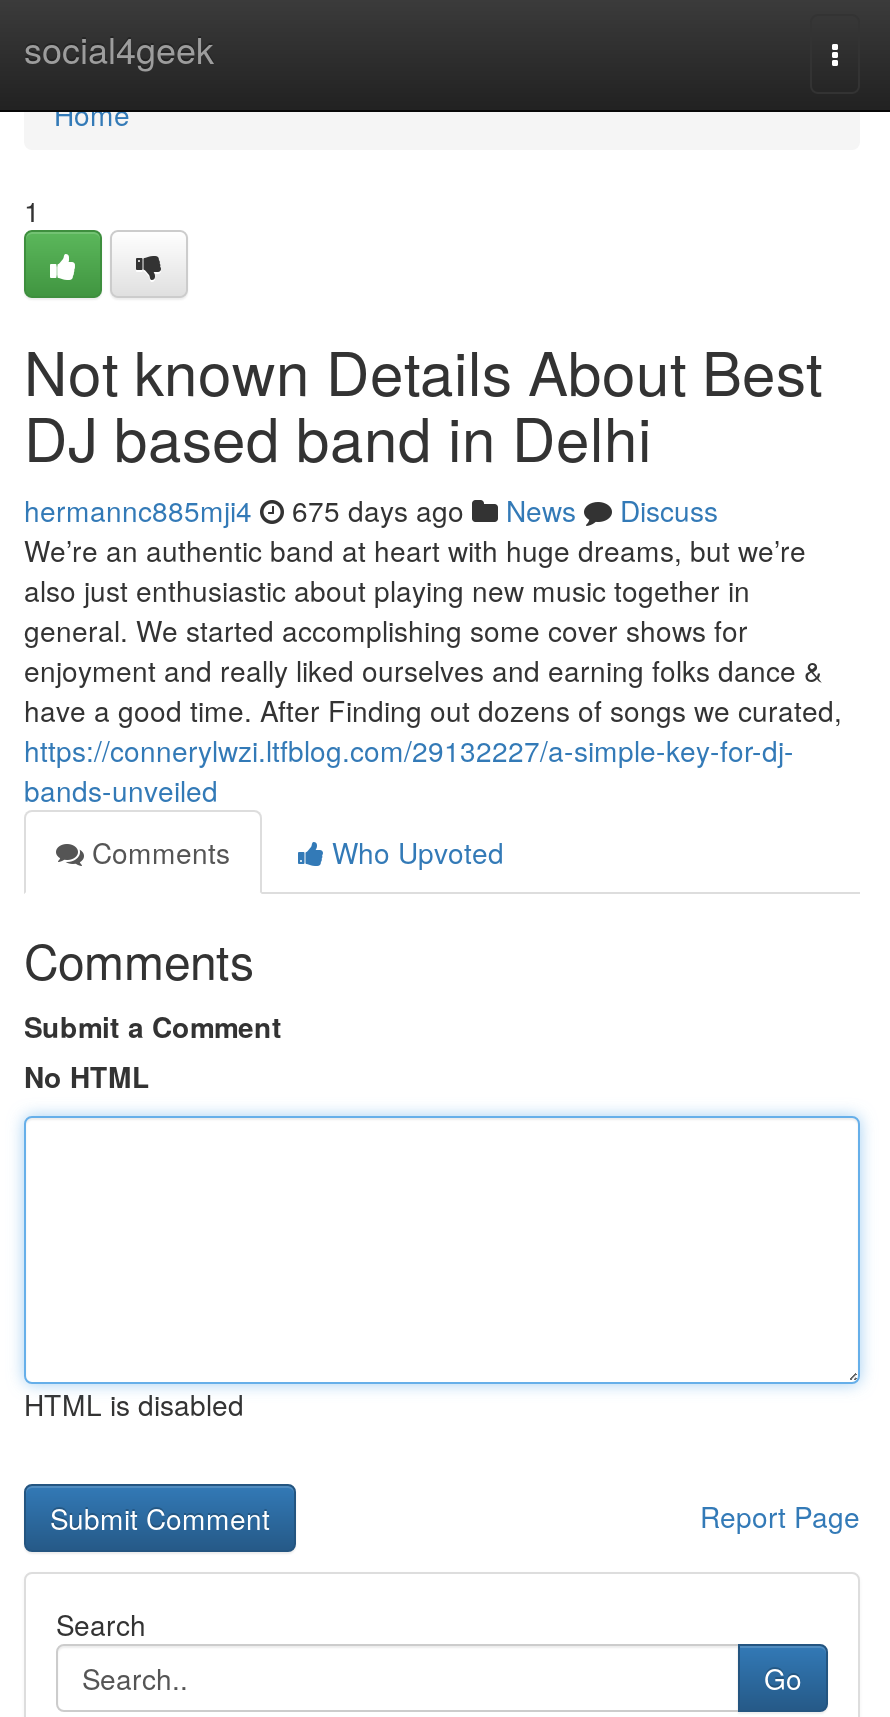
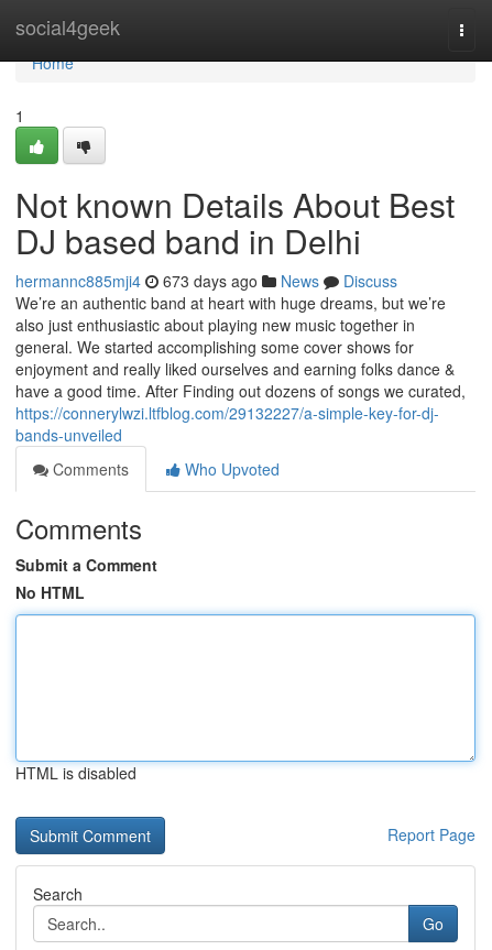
- hermannc885mji4 675 days ago News Discuss
+ hermannc885mji4 673 days ago News Discuss
